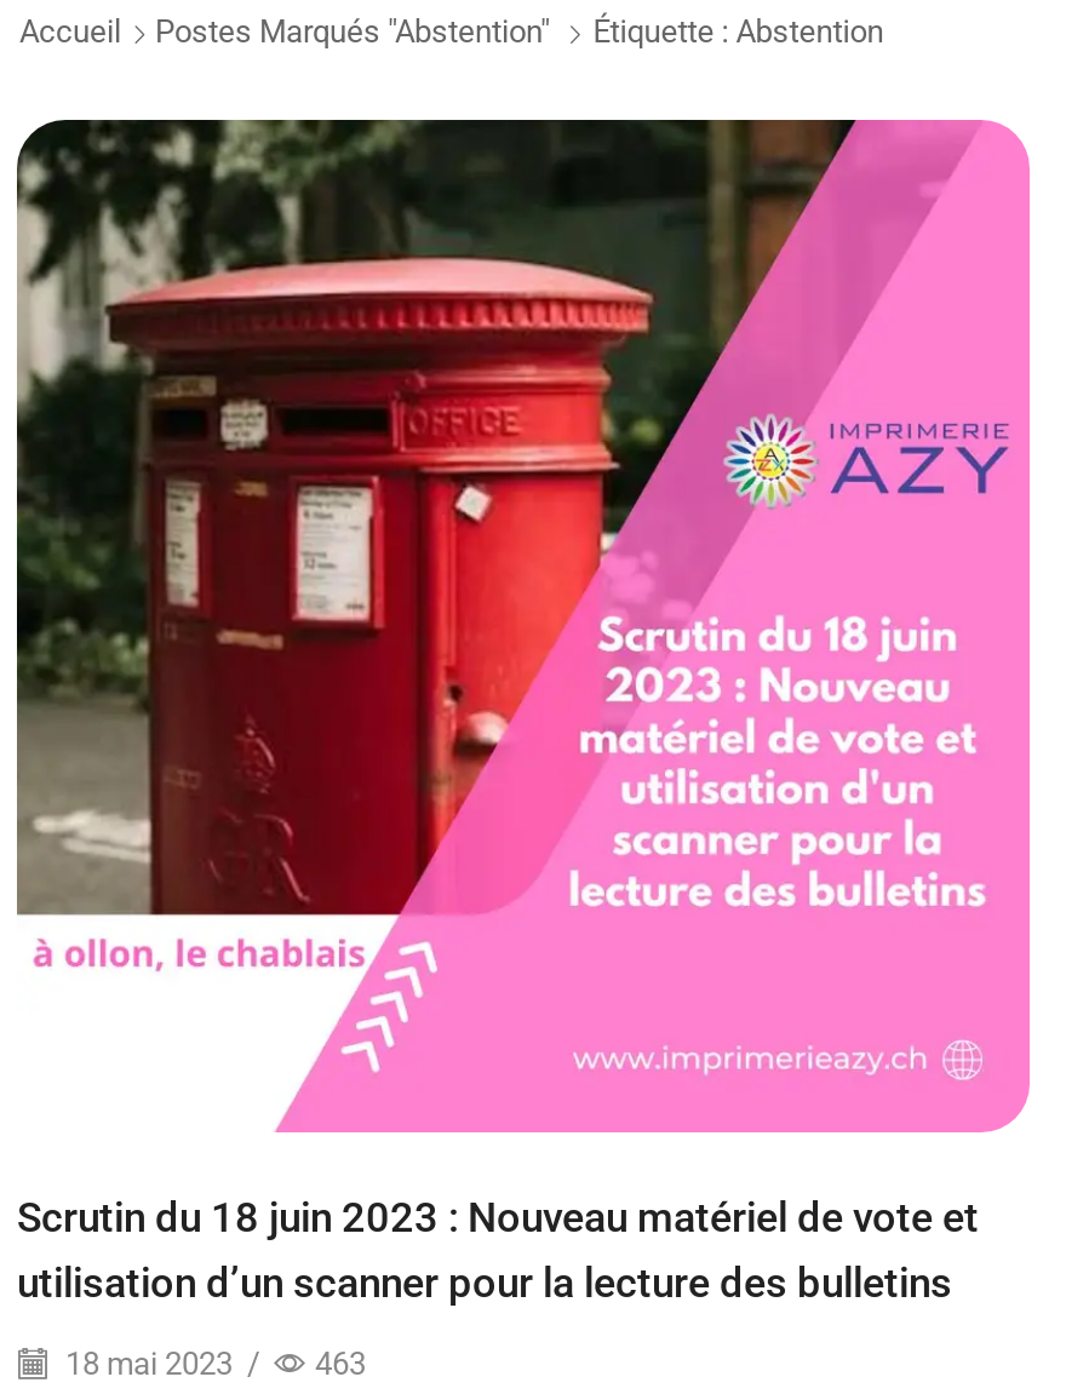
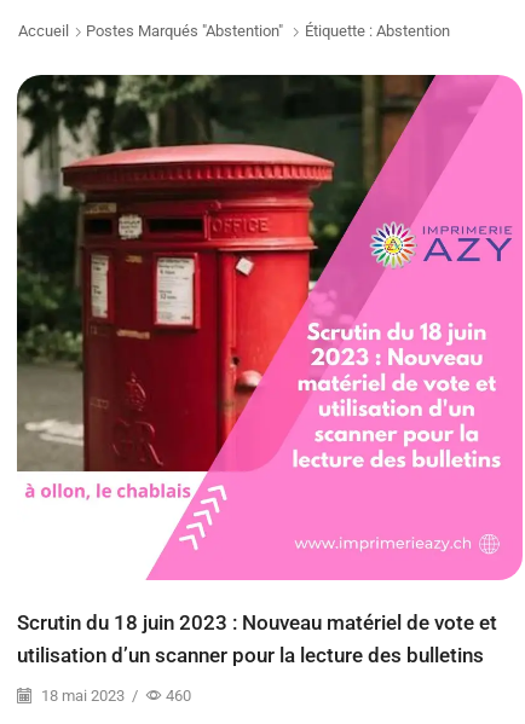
- 18 mai 2023 / 463
+ 18 mai 2023 / 460
